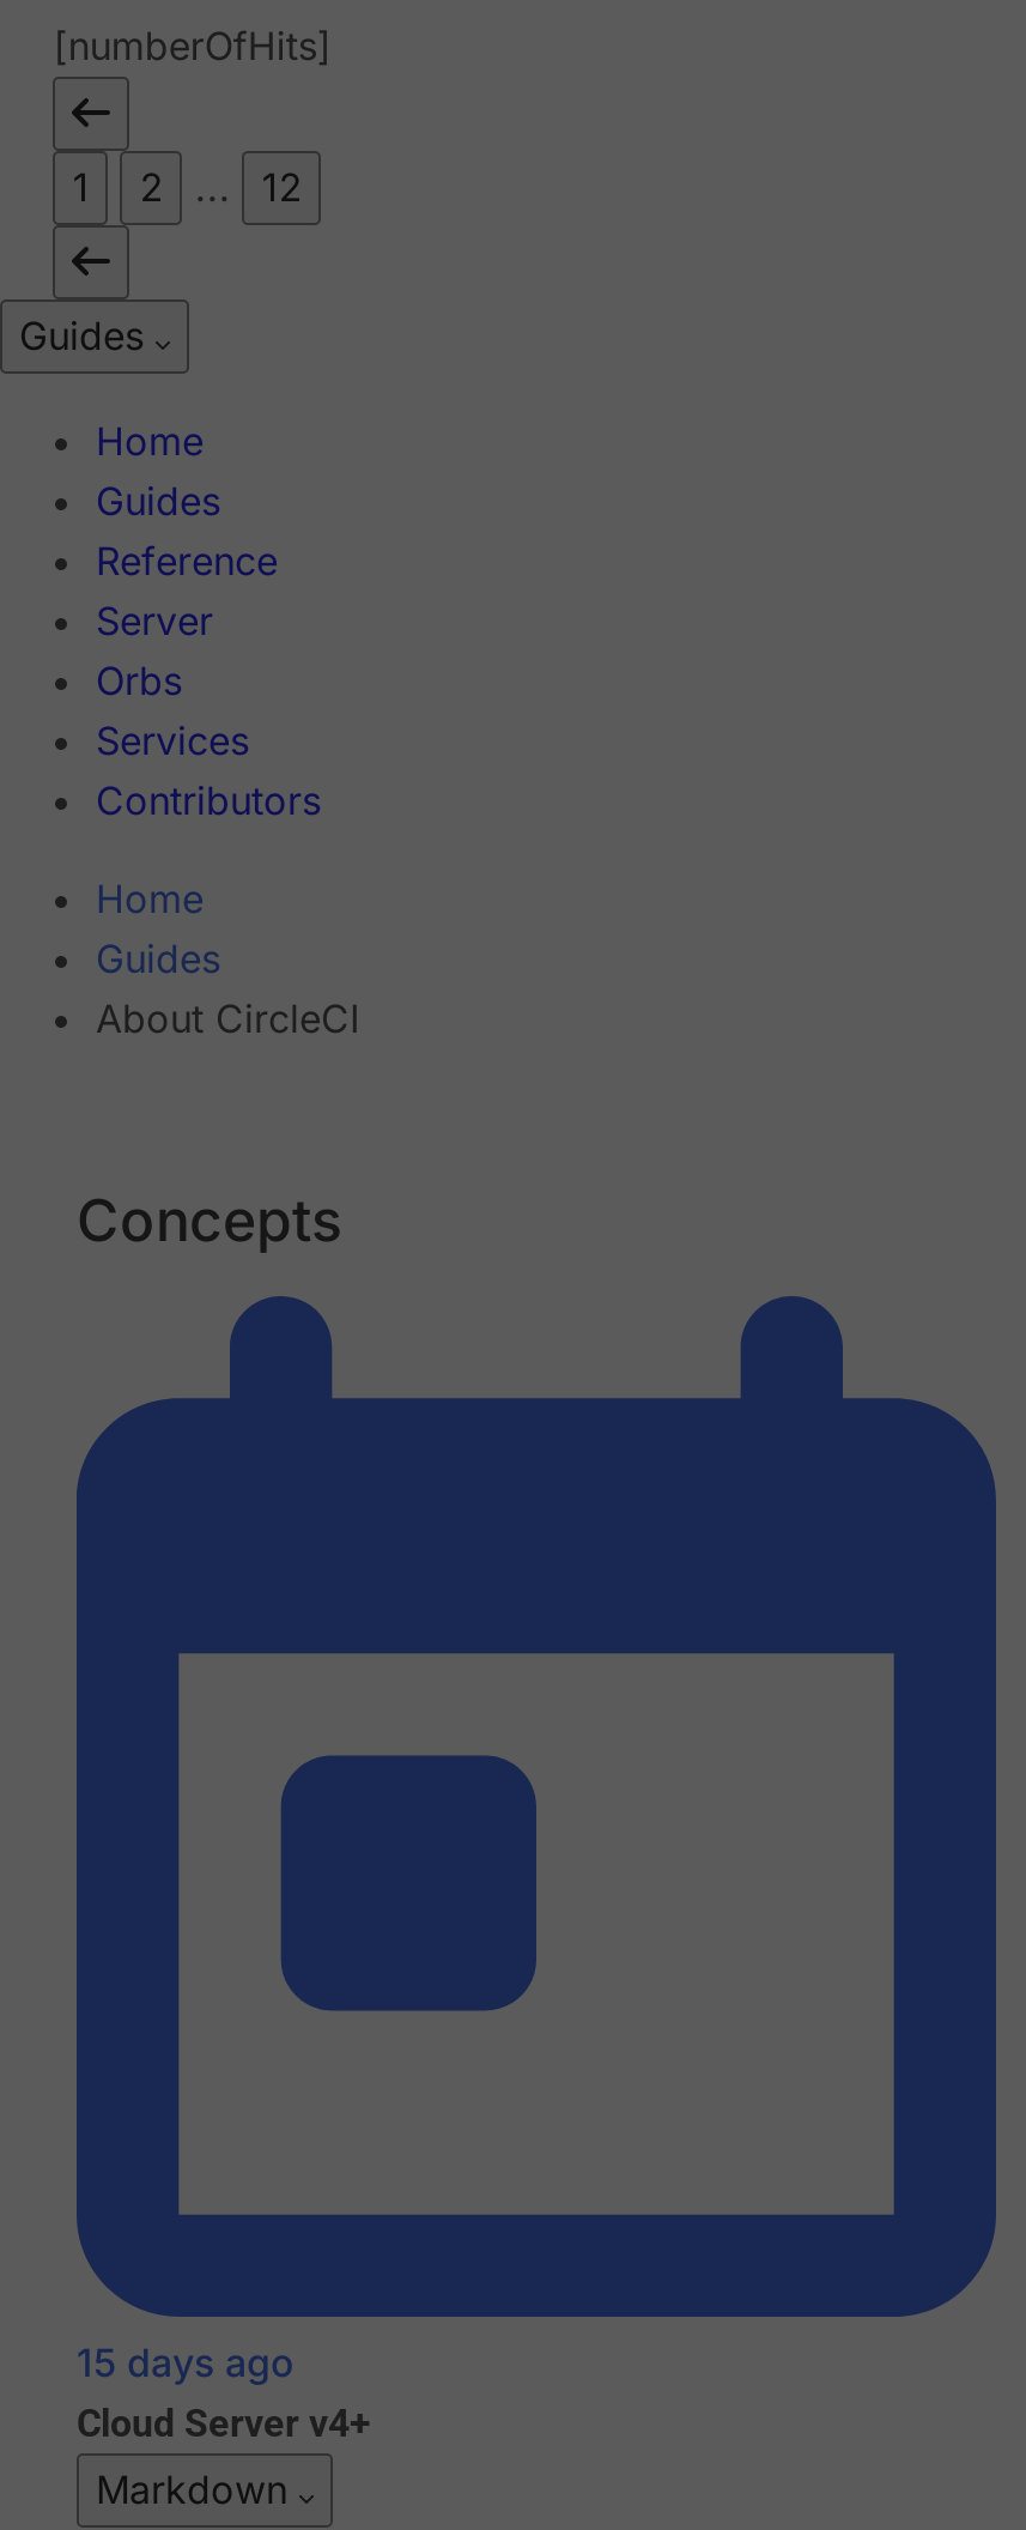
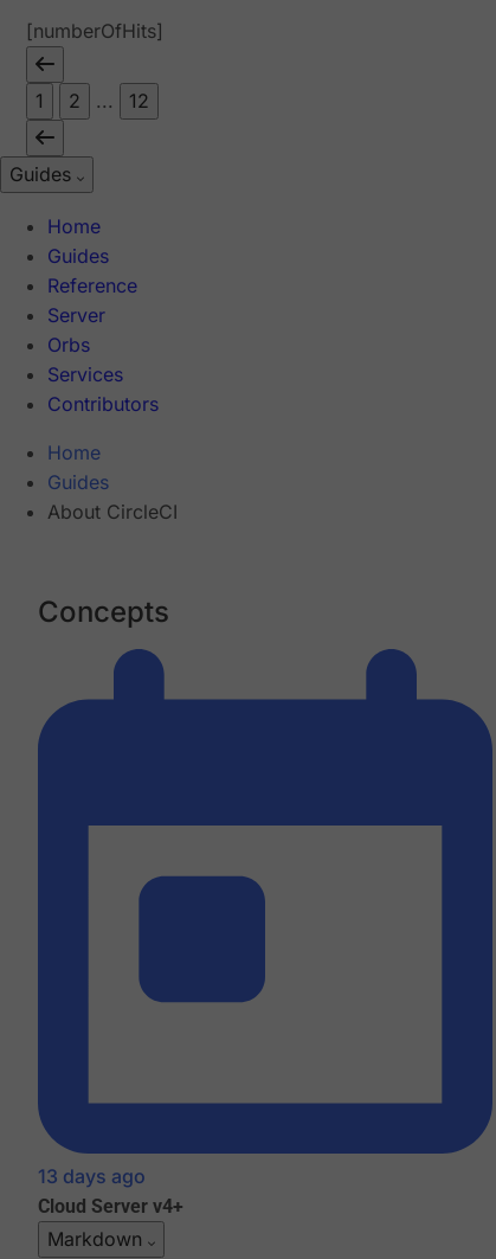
- 15 days ago
+ 13 days ago
